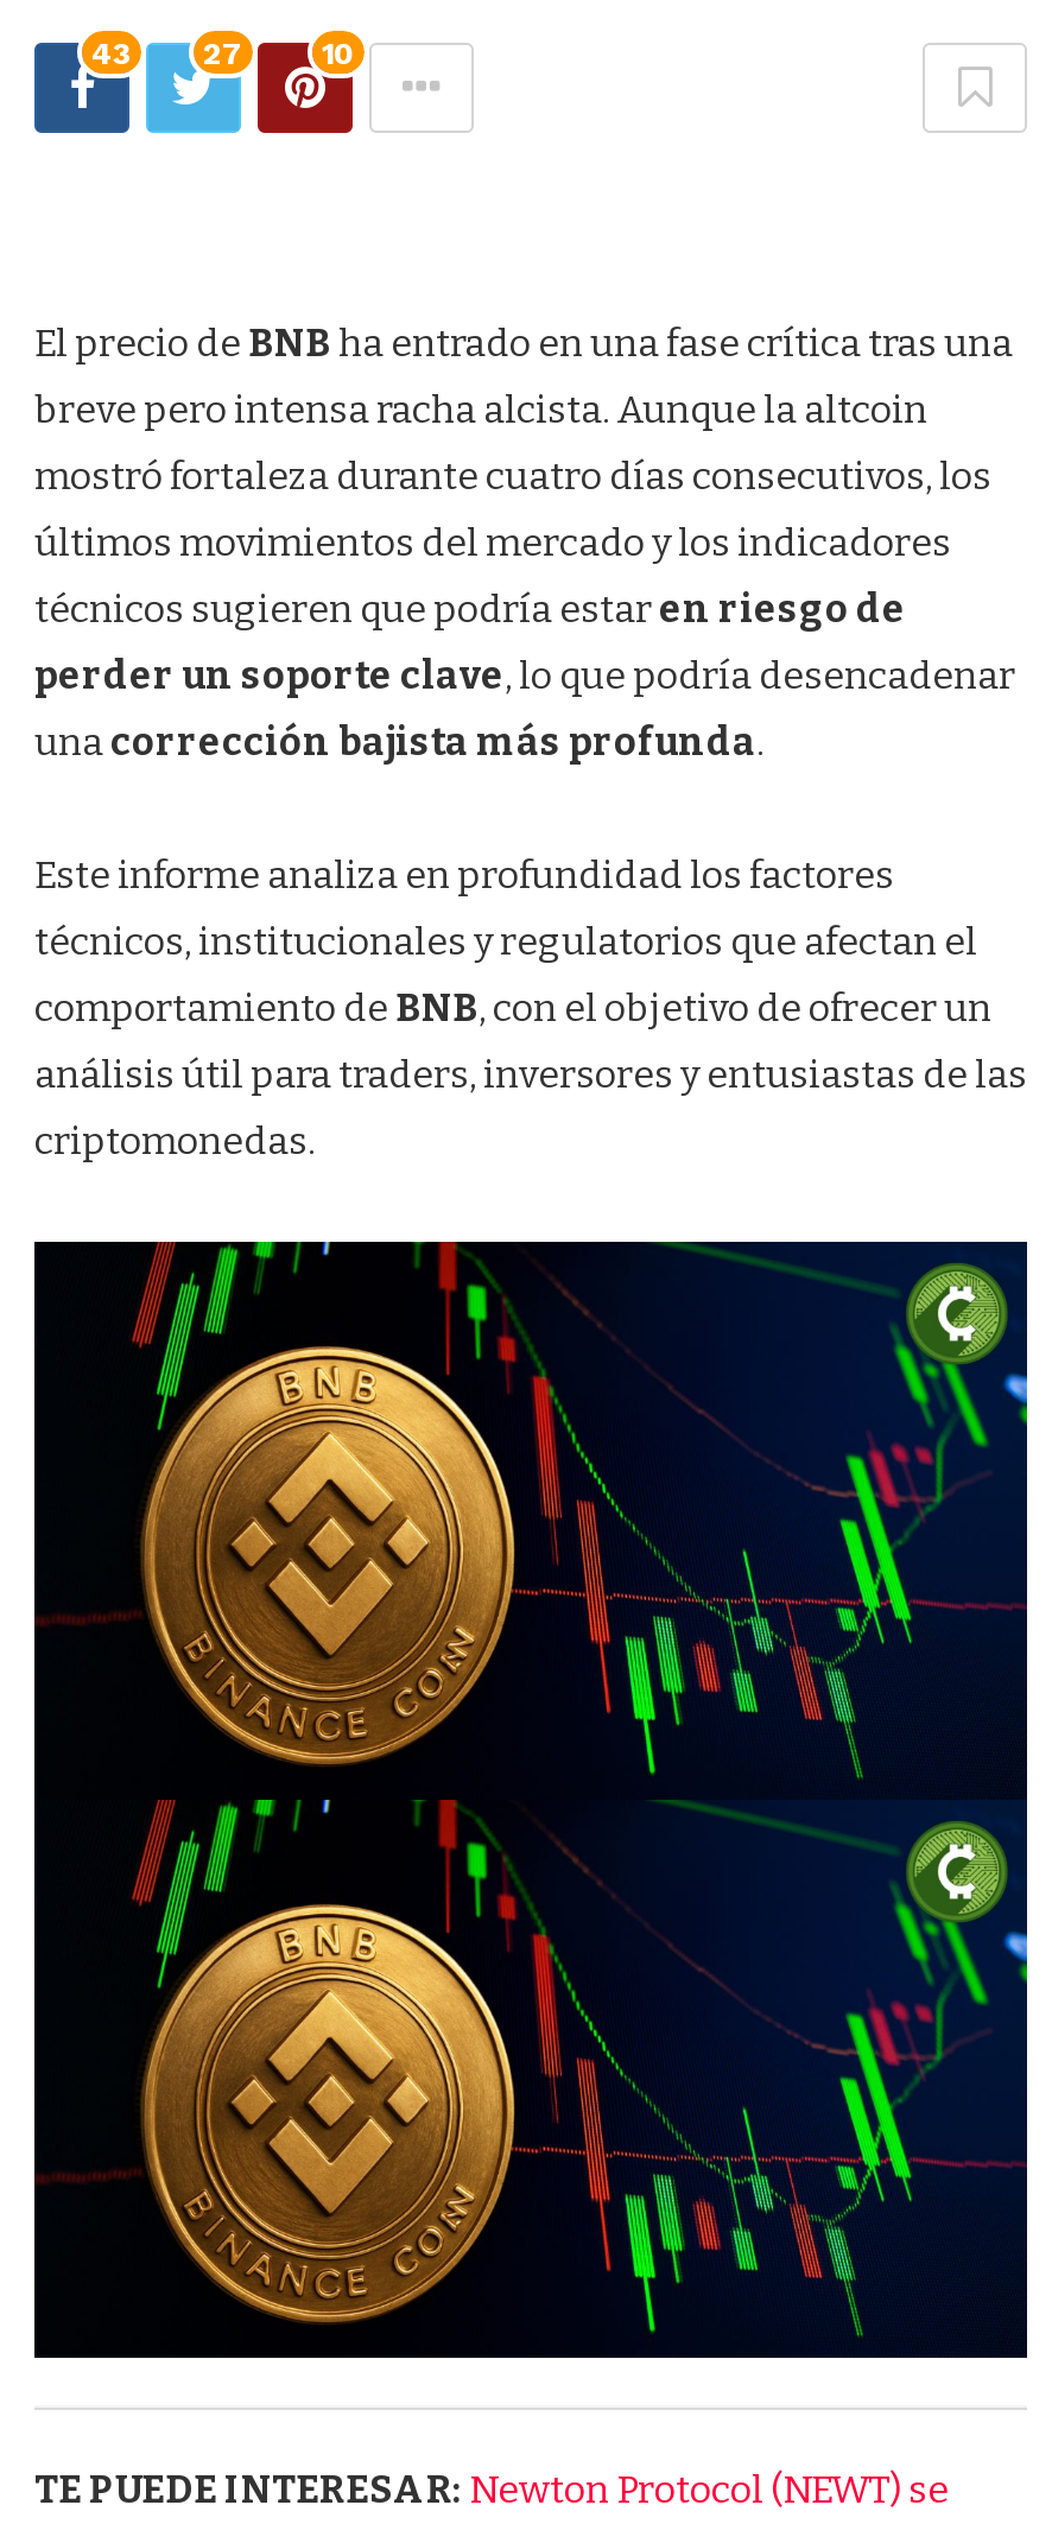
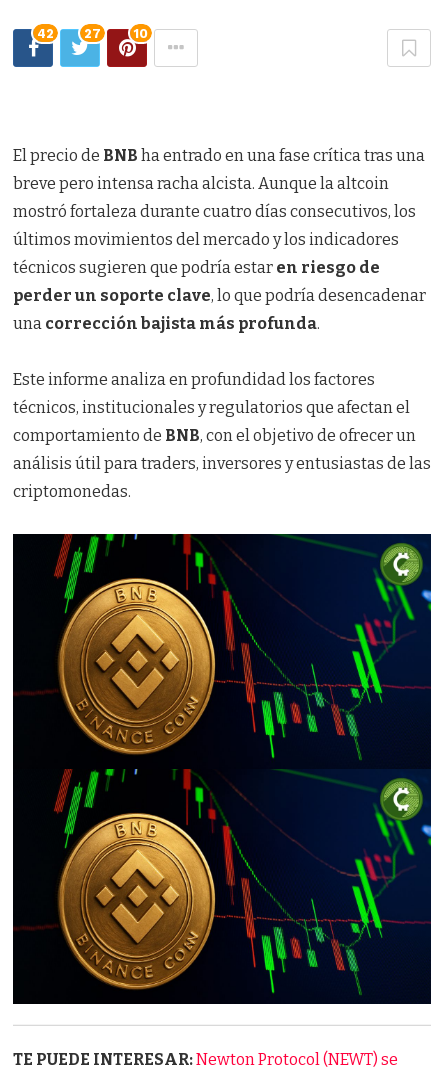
- 43
+ 42
